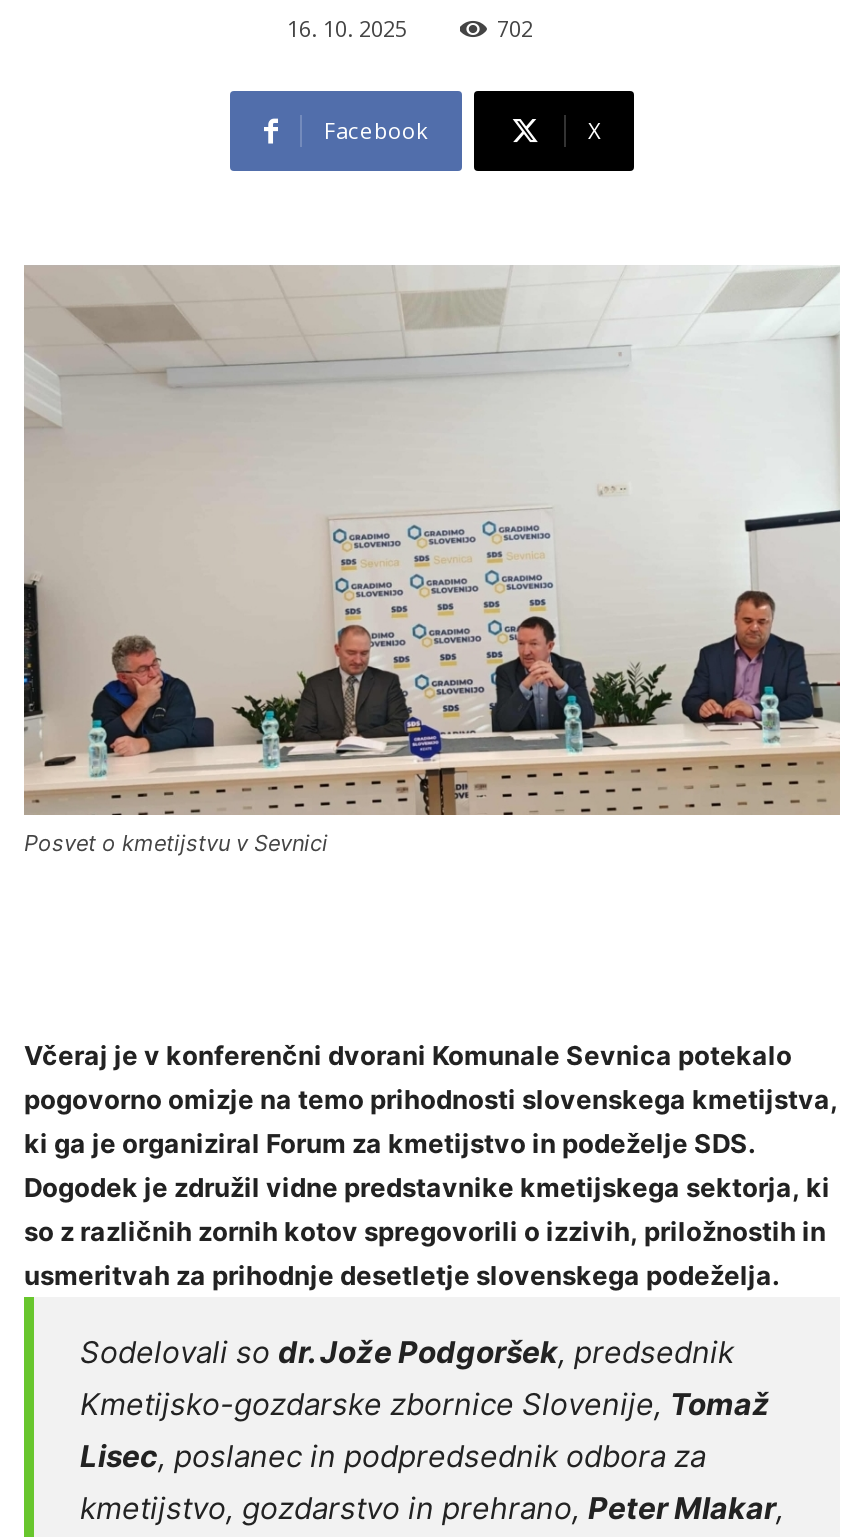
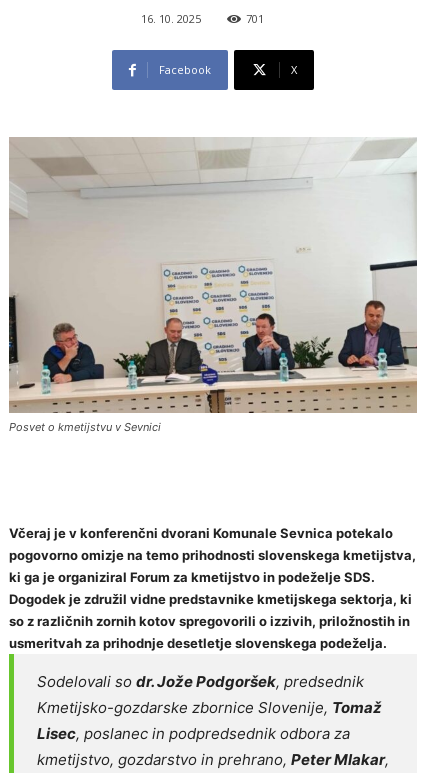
- 702
+ 701
